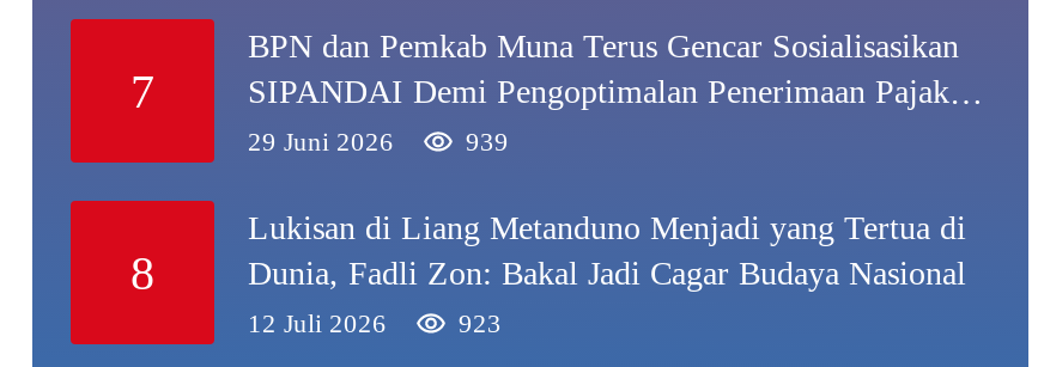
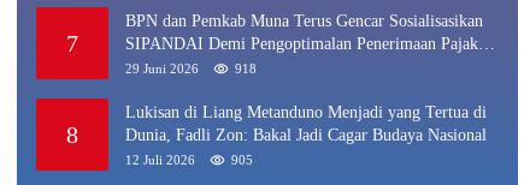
- 939
+ 918

- 923
+ 905
